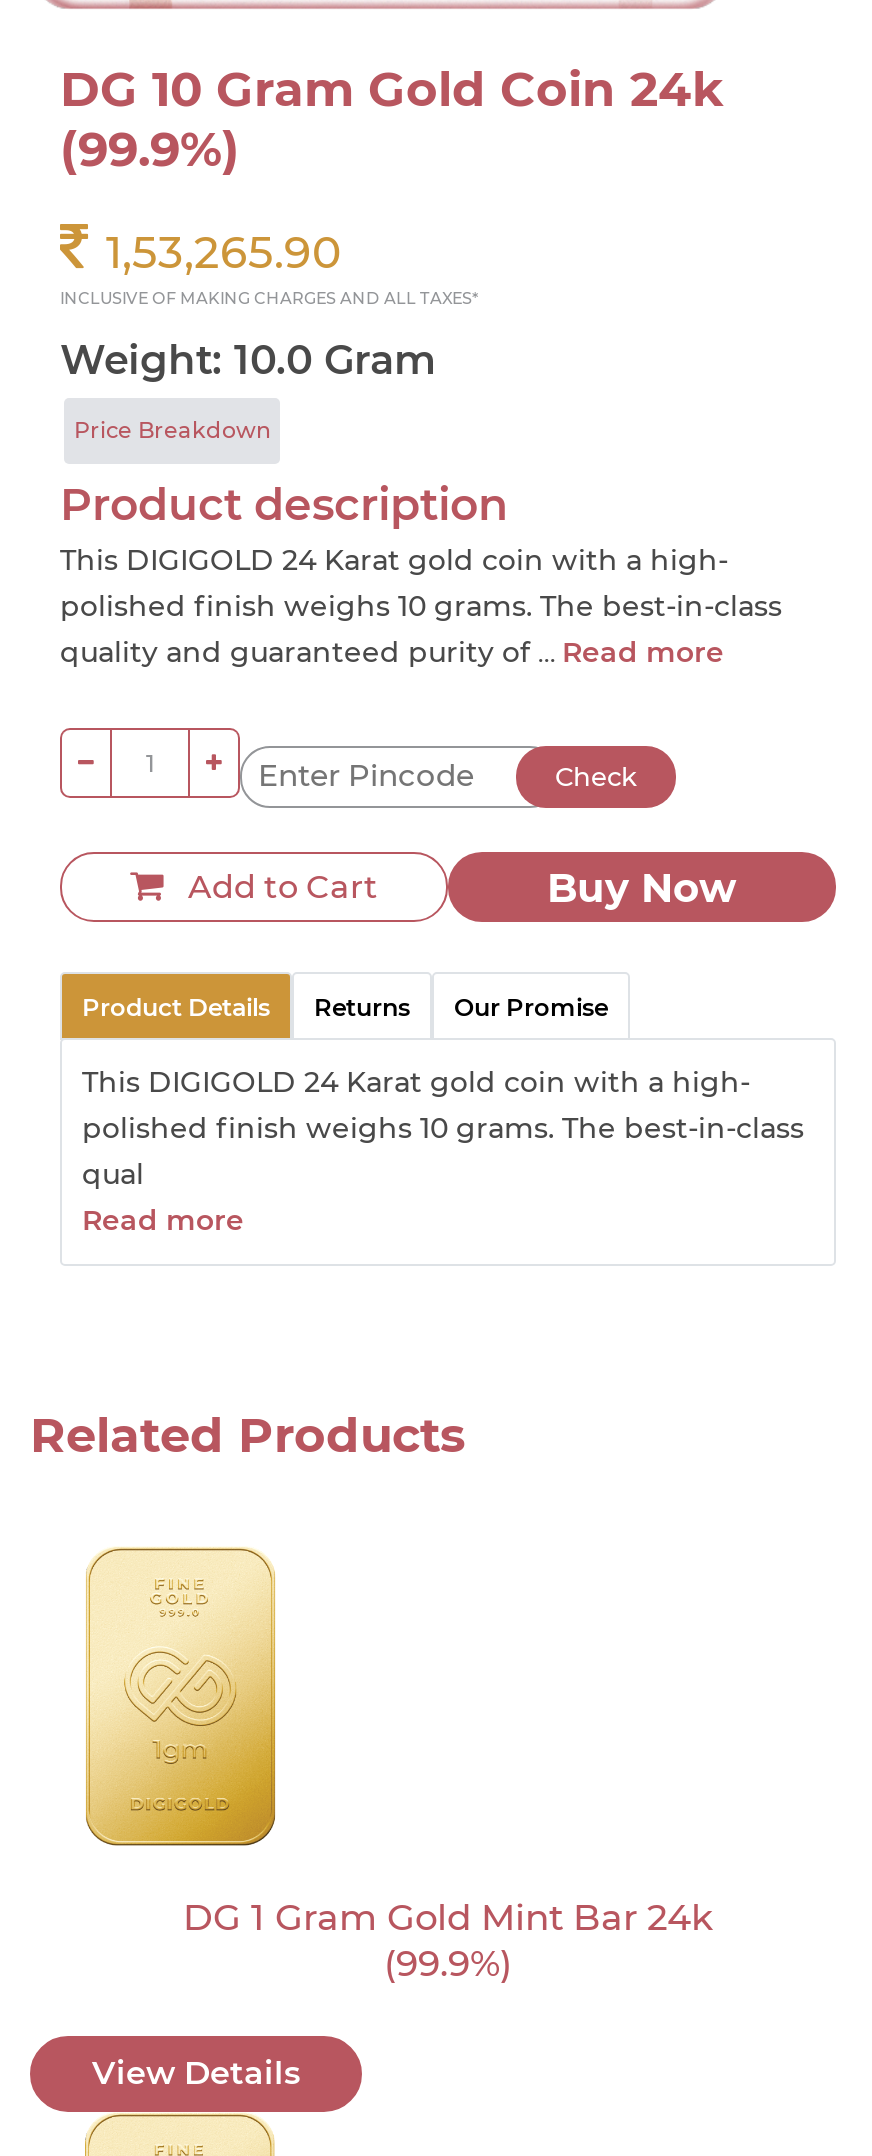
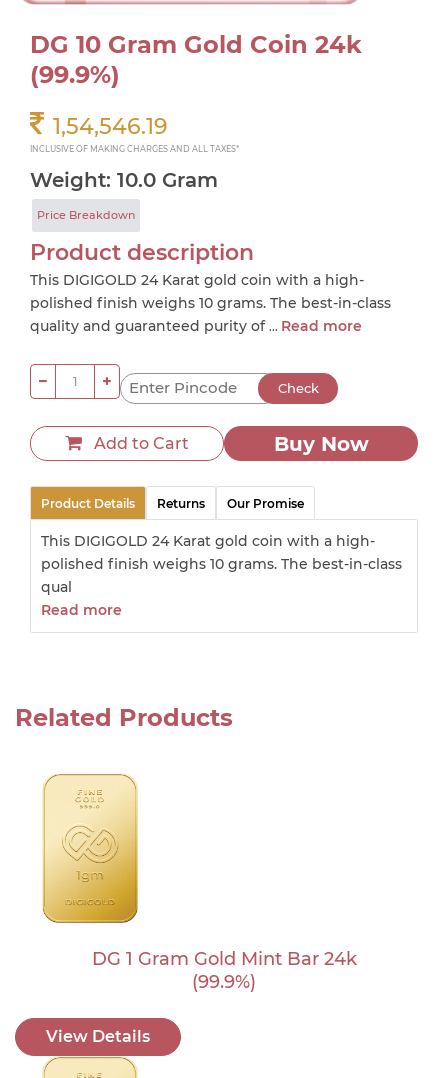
- 1,53,265.90
+ 1,54,546.19
